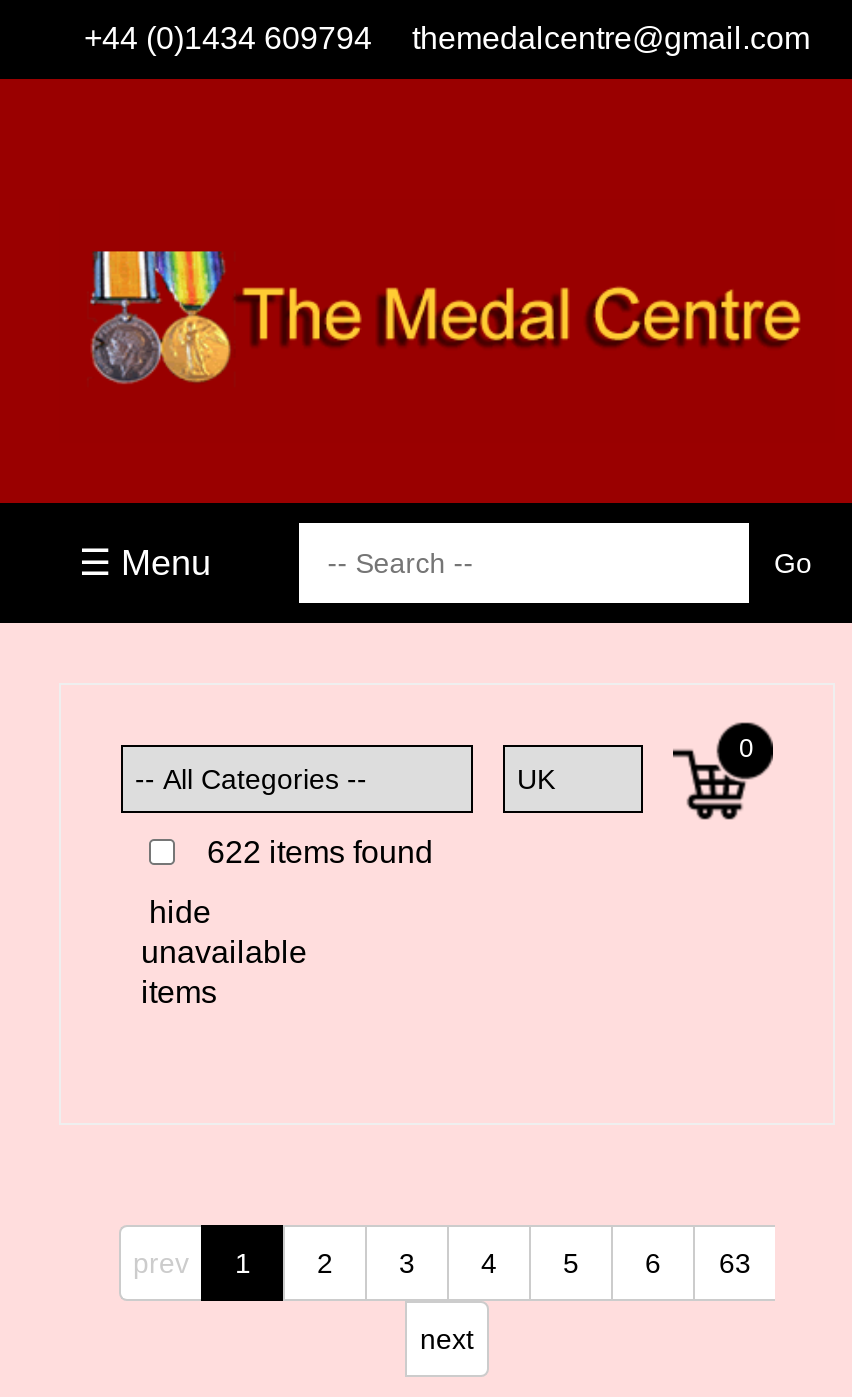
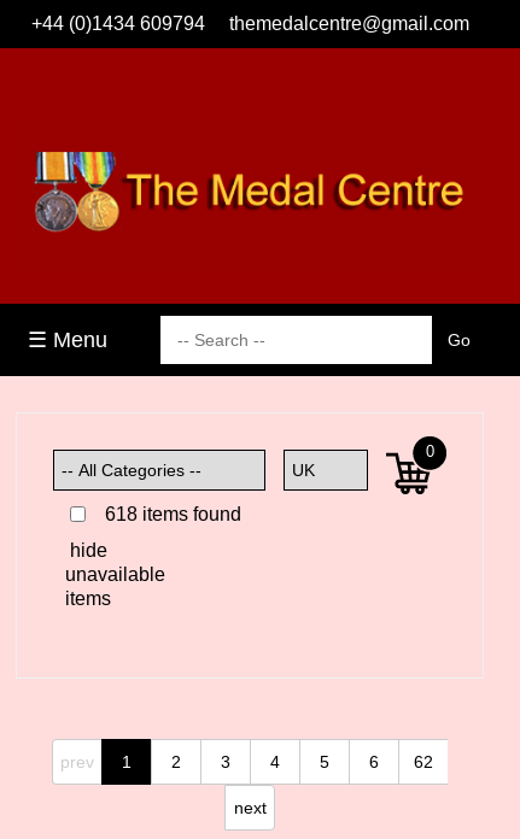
- 622 items found
+ 618 items found

- 6 63
+ 6 62
